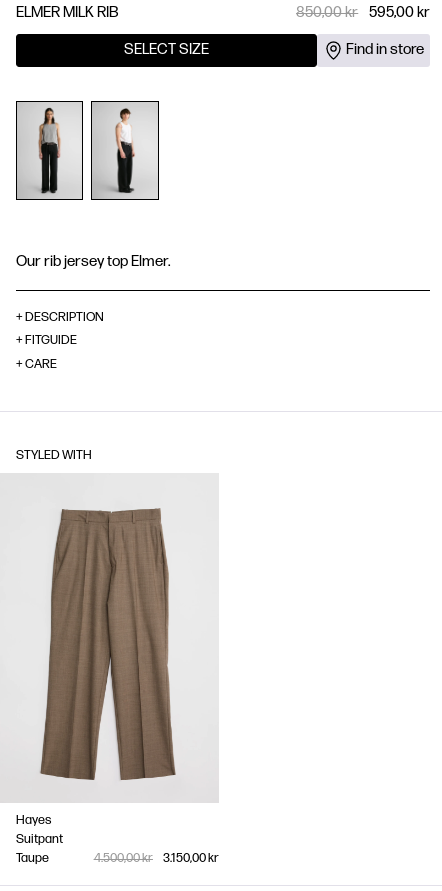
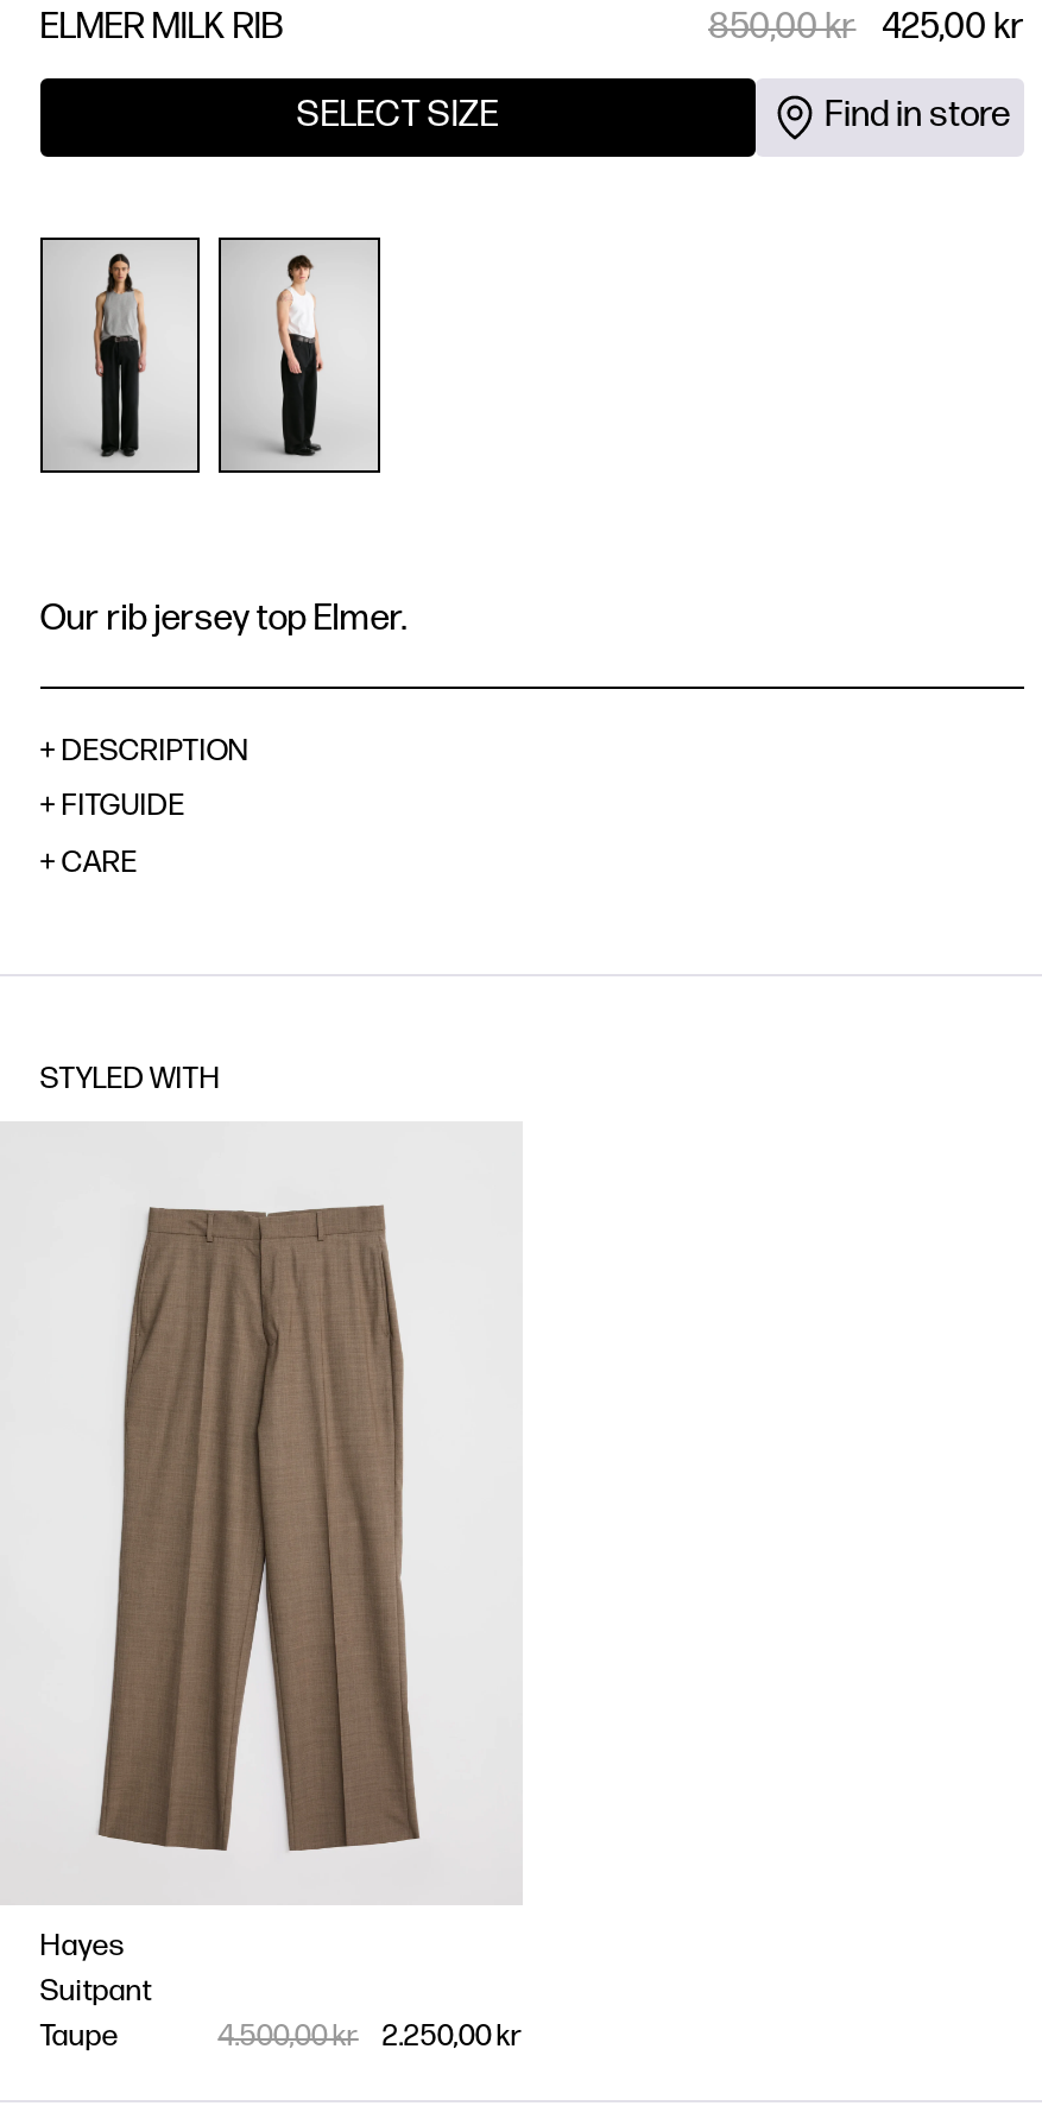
- 850,00 kr 595,00 kr
+ 850,00 kr 425,00 kr

- 3.150,00 kr
+ 2.250,00 kr
